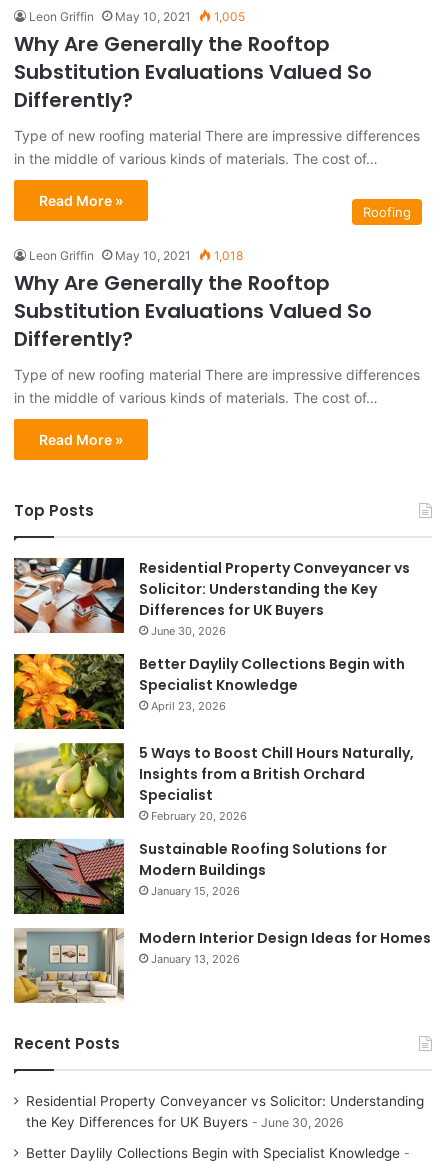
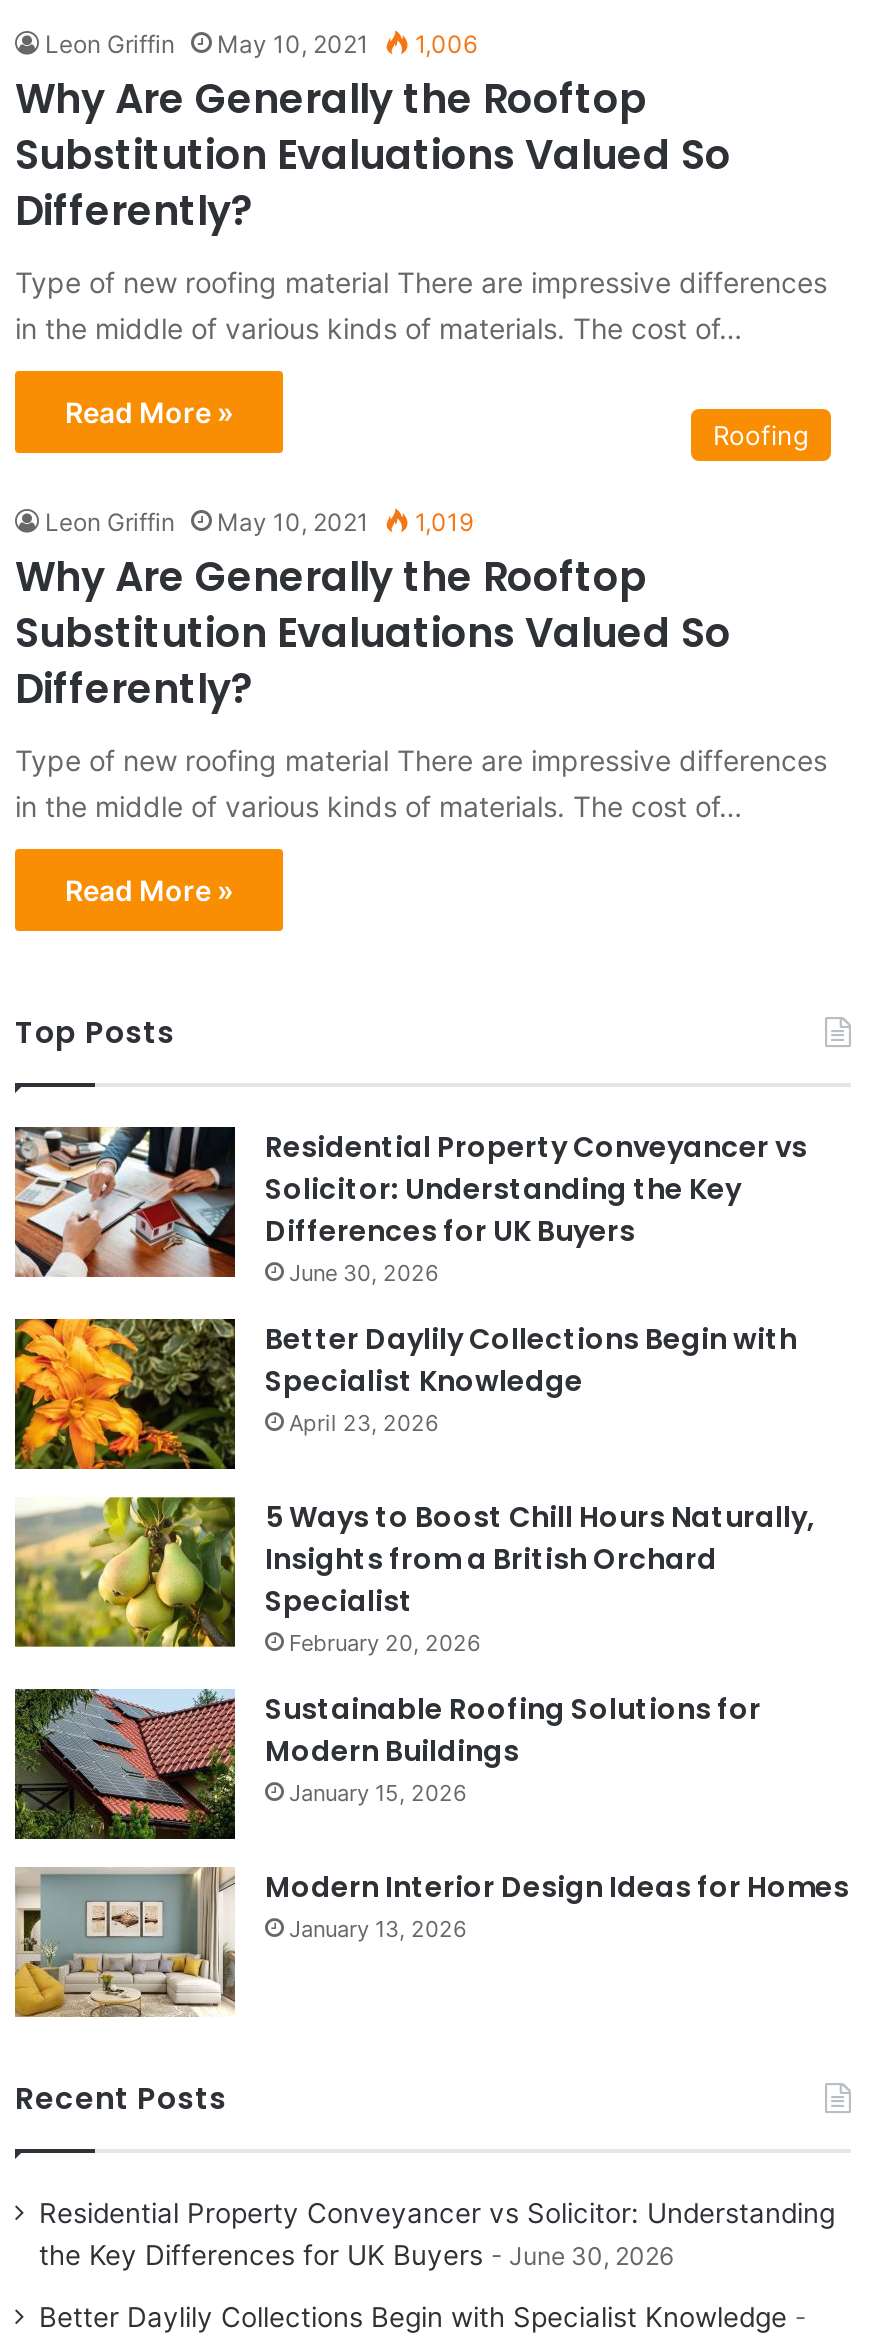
- Leon Griffin May 10, 2021 1,005
+ Leon Griffin May 10, 2021 1,006

- Leon Griffin May 10, 2021 1,018
+ Leon Griffin May 10, 2021 1,019
